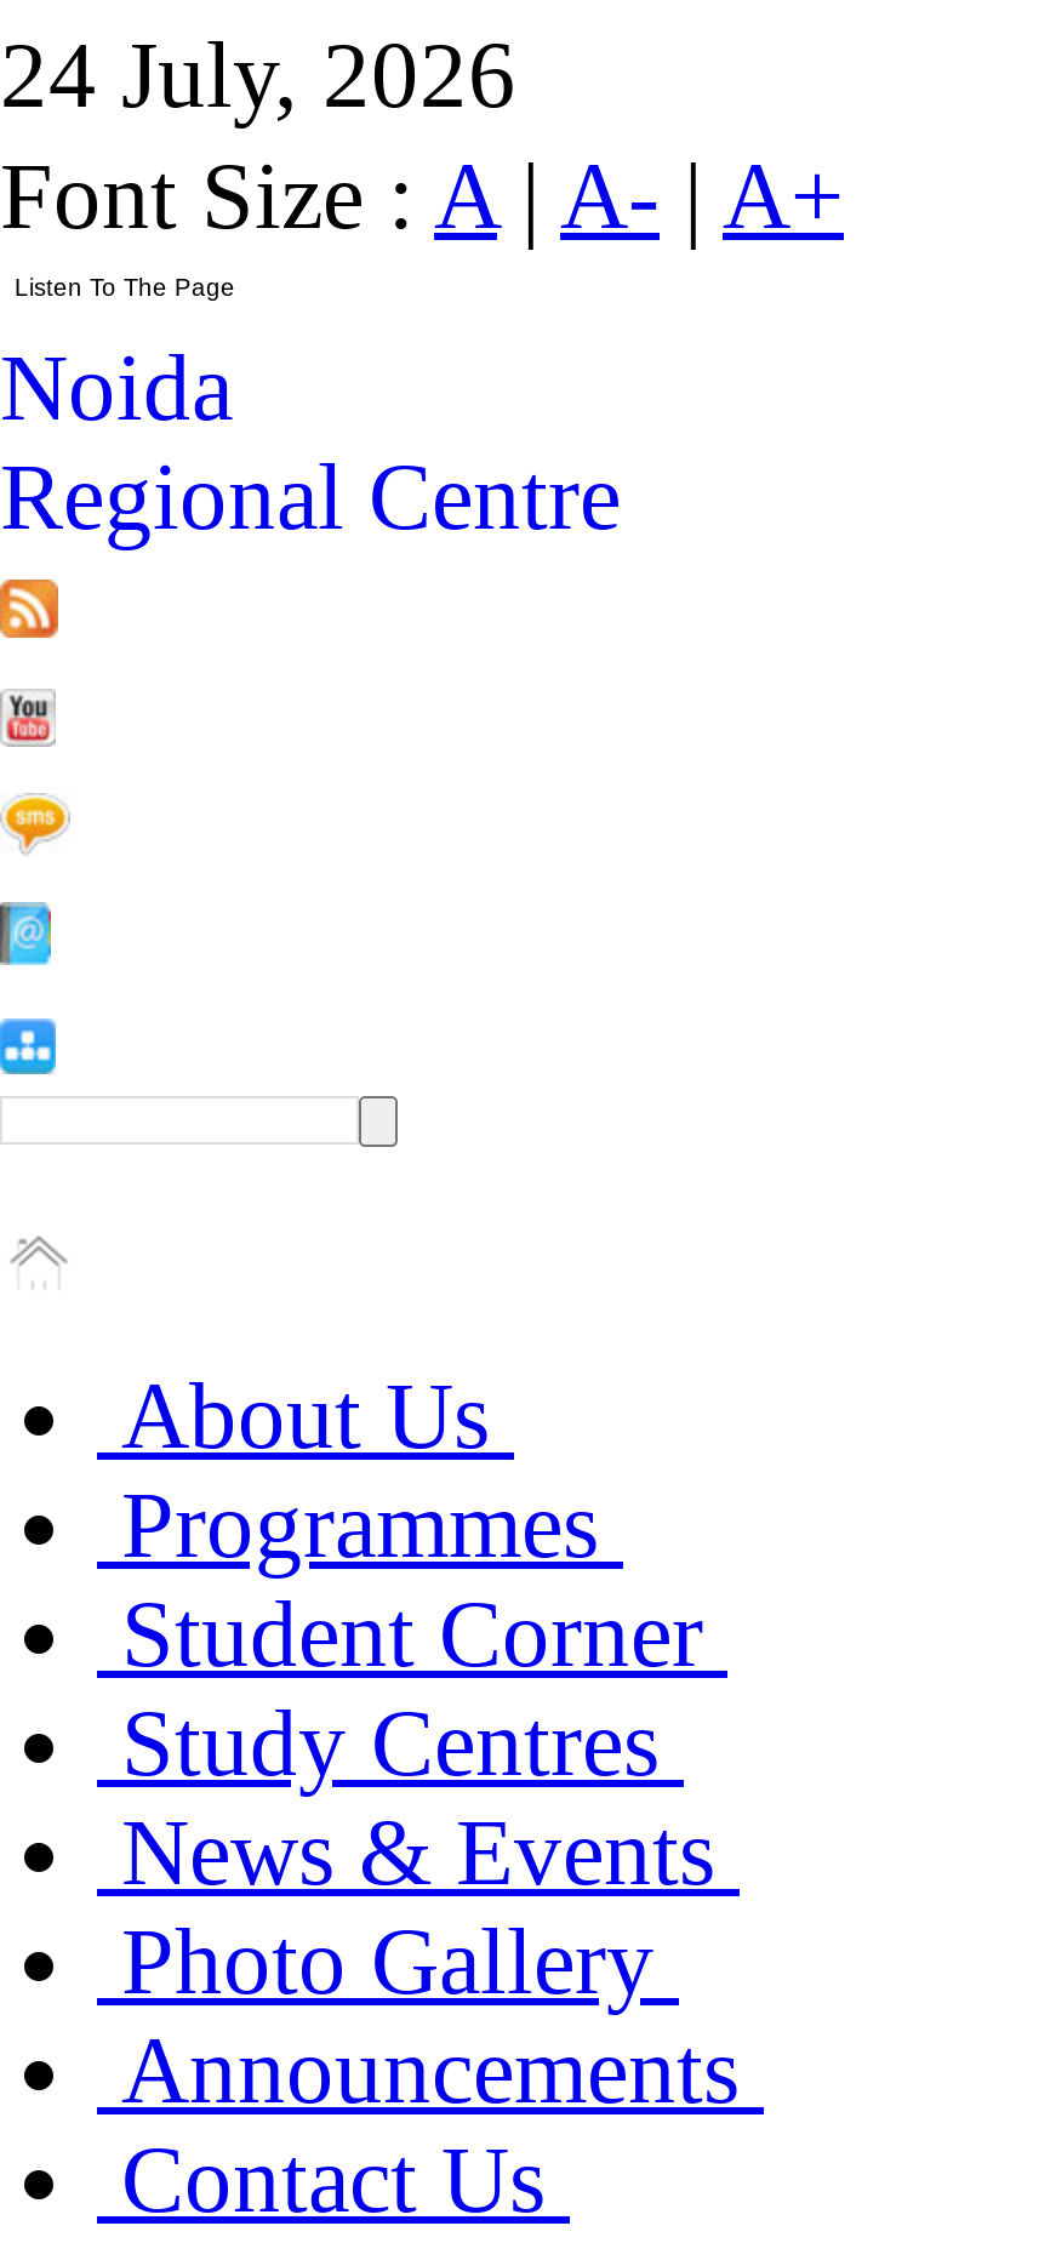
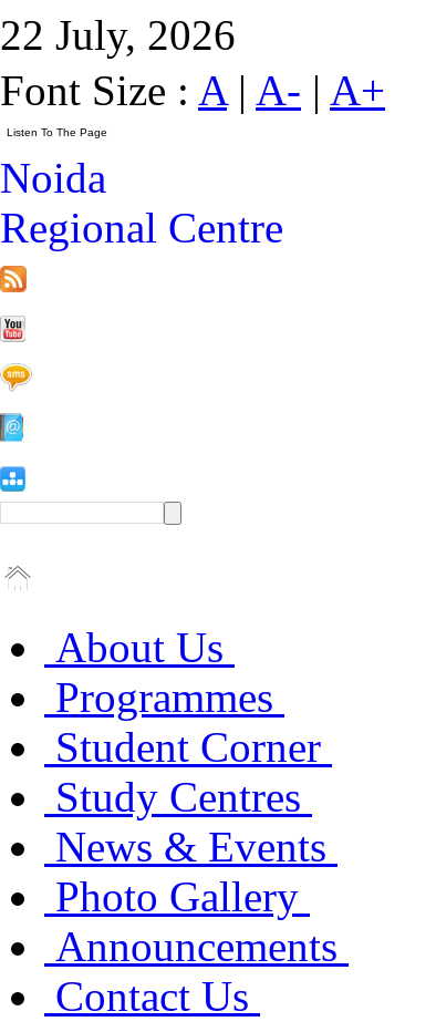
- 24 July, 2026
+ 22 July, 2026
